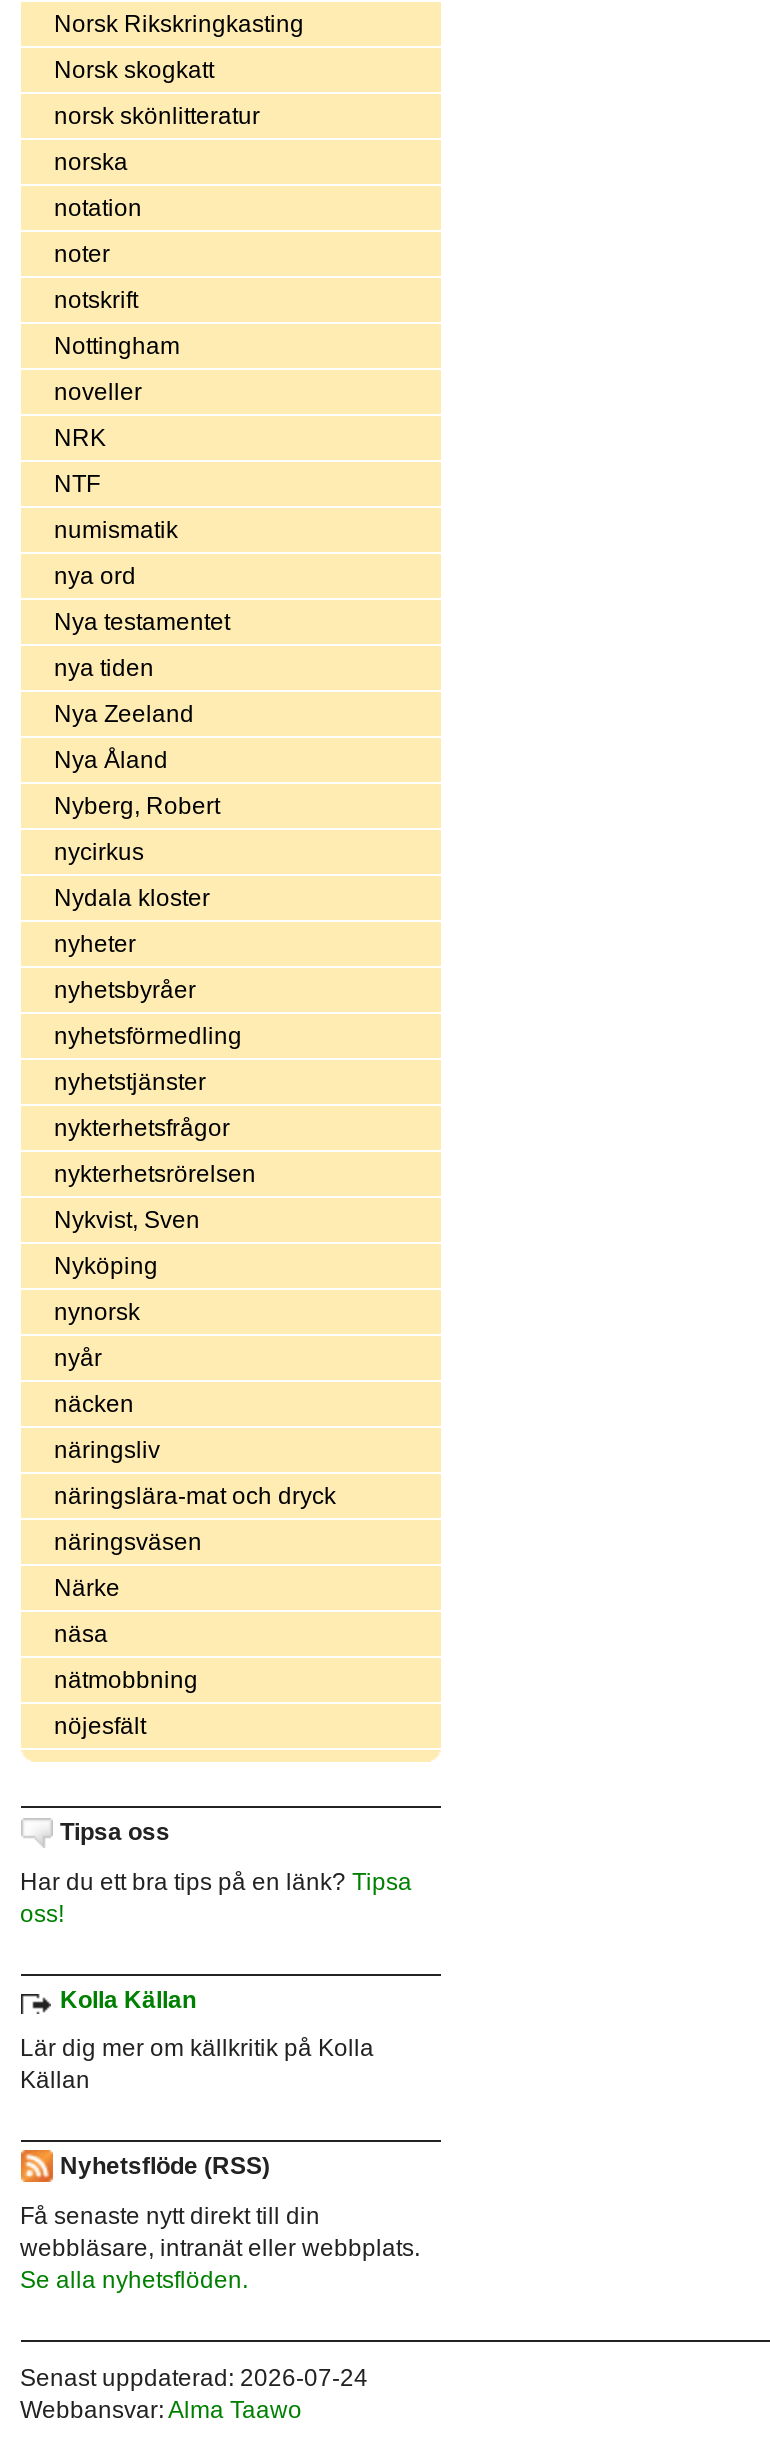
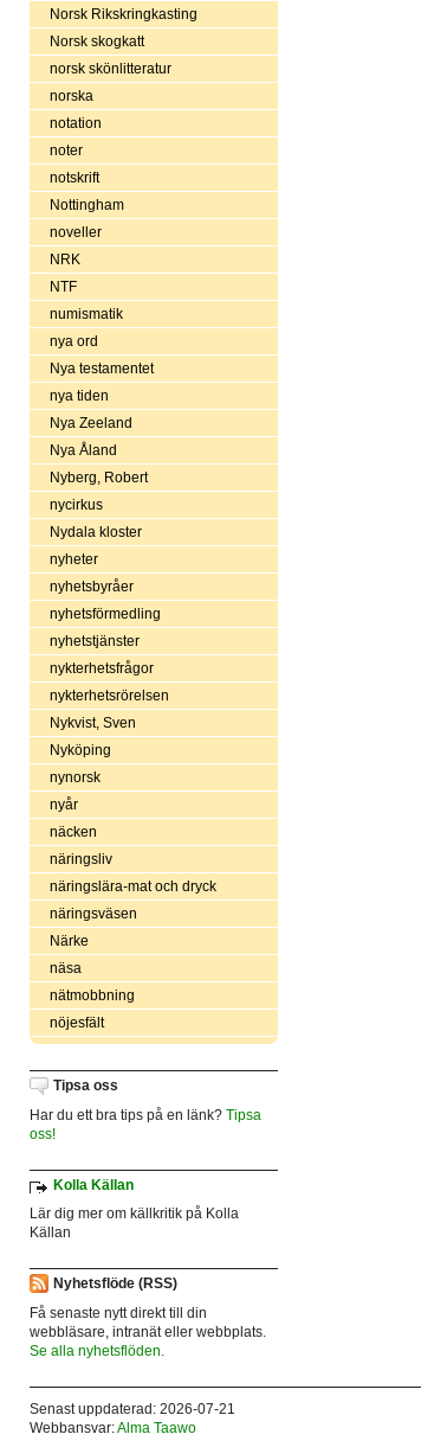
- Senast uppdaterad: 2026-07-24
+ Senast uppdaterad: 2026-07-21
